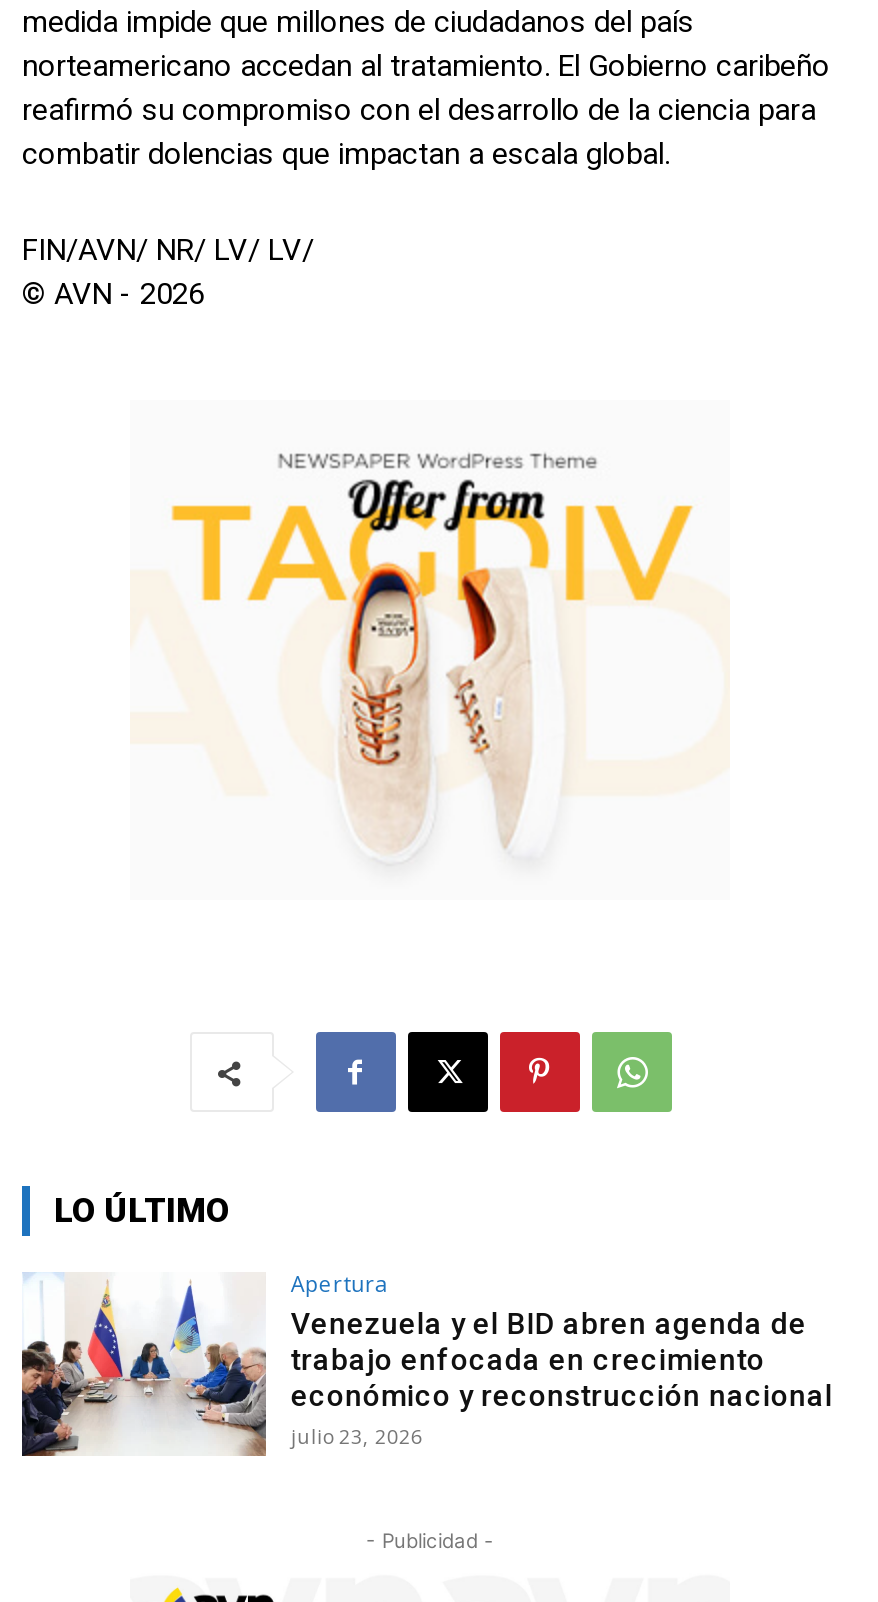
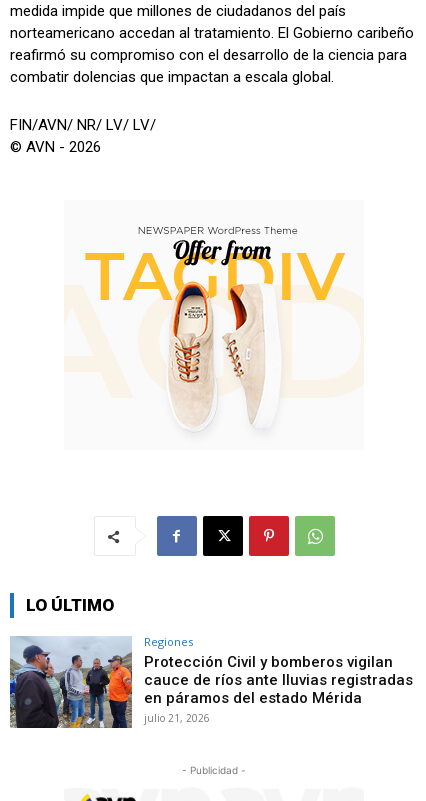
- [image]
- Apertura
- Venezuela y el BID abren agenda de
- trabajo enfocada en crecimiento
- económico y reconstrucción nacional
- julio 23, 2026
+ [image]
+ Regiones
+ Protección Civil y bomberos vigilan
+ cauce de ríos ante lluvias registradas
+ en páramos del estado Mérida
+ julio 21, 2026
